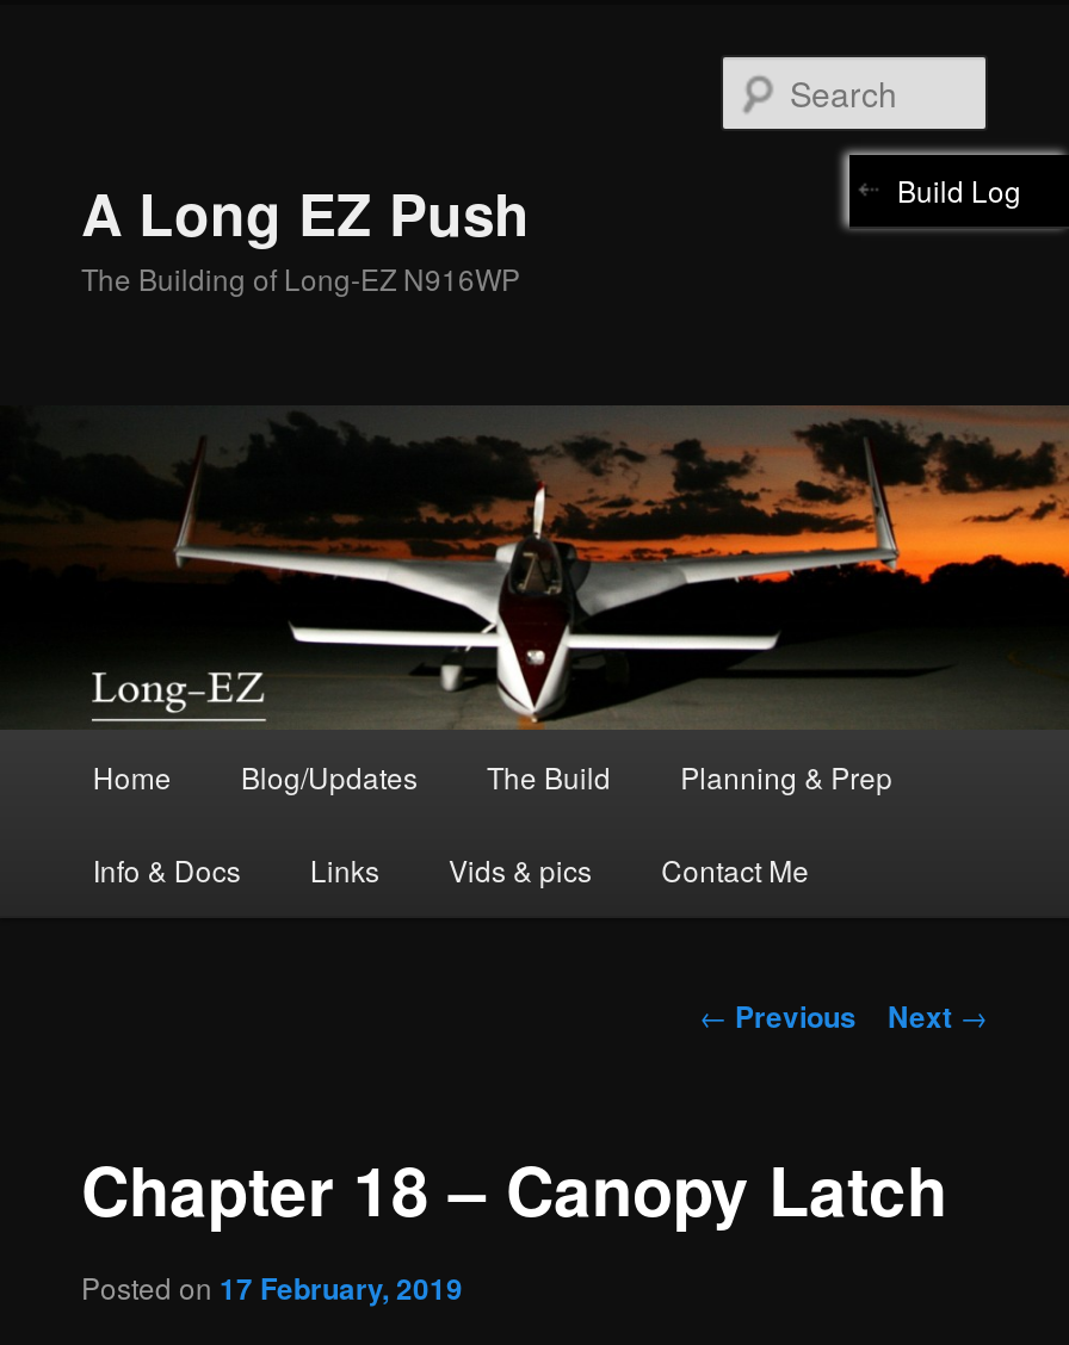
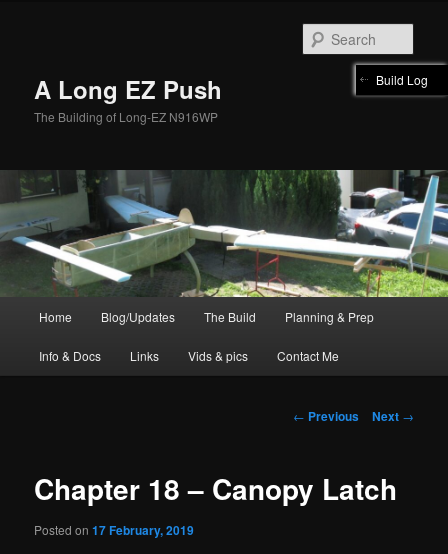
- [image]
+ [image]
